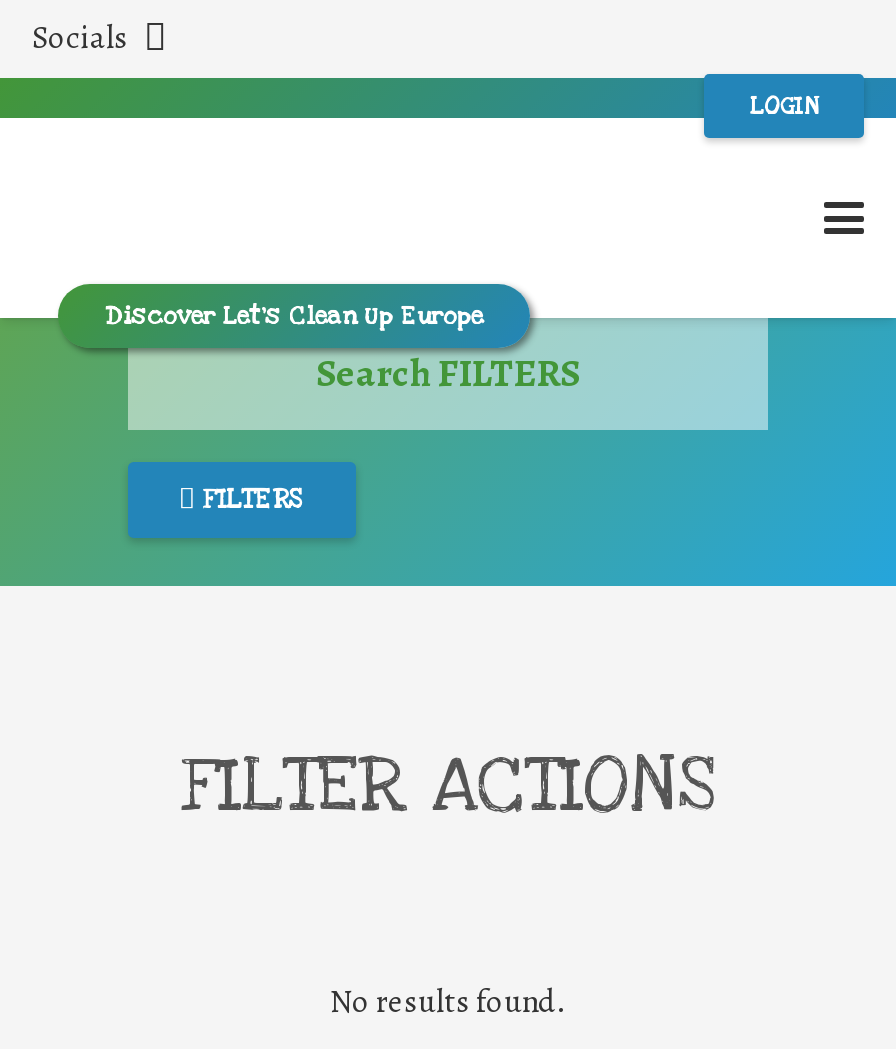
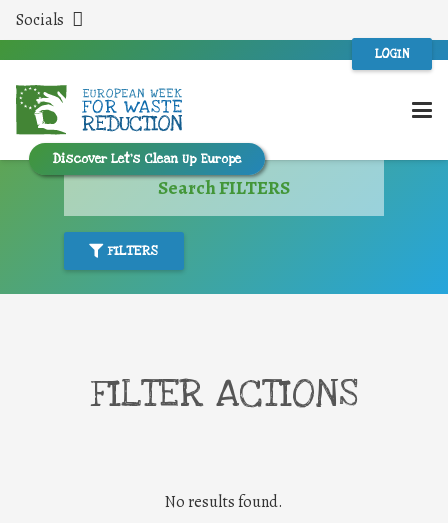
+ [image]

+ [image]
